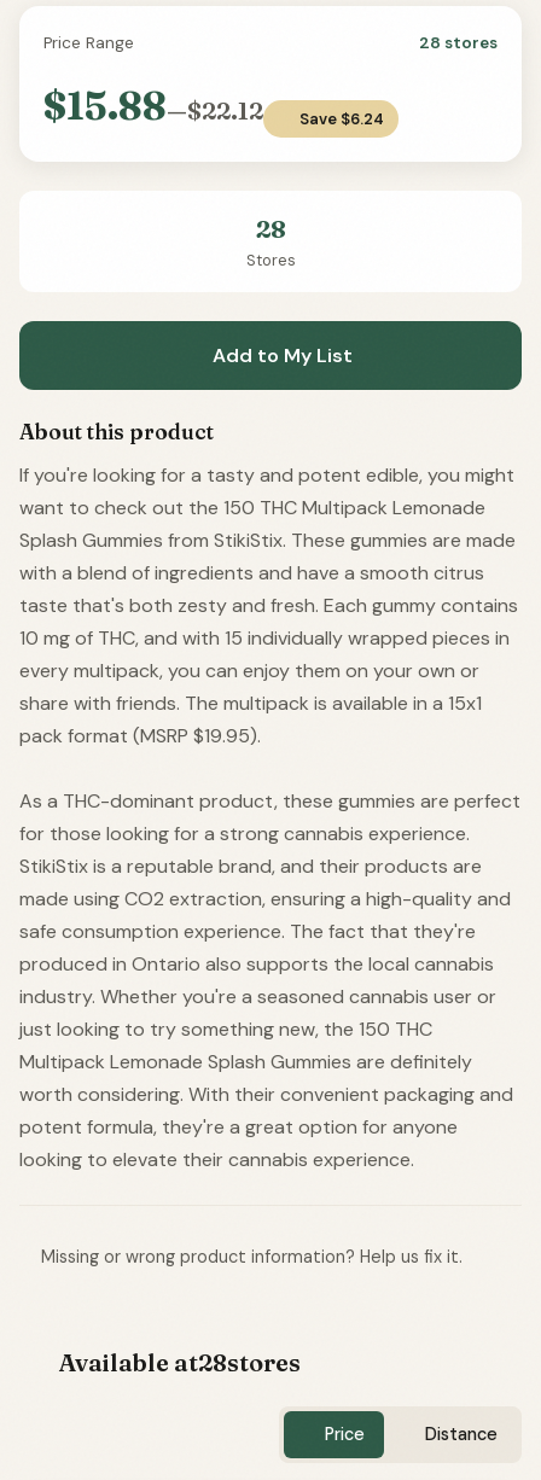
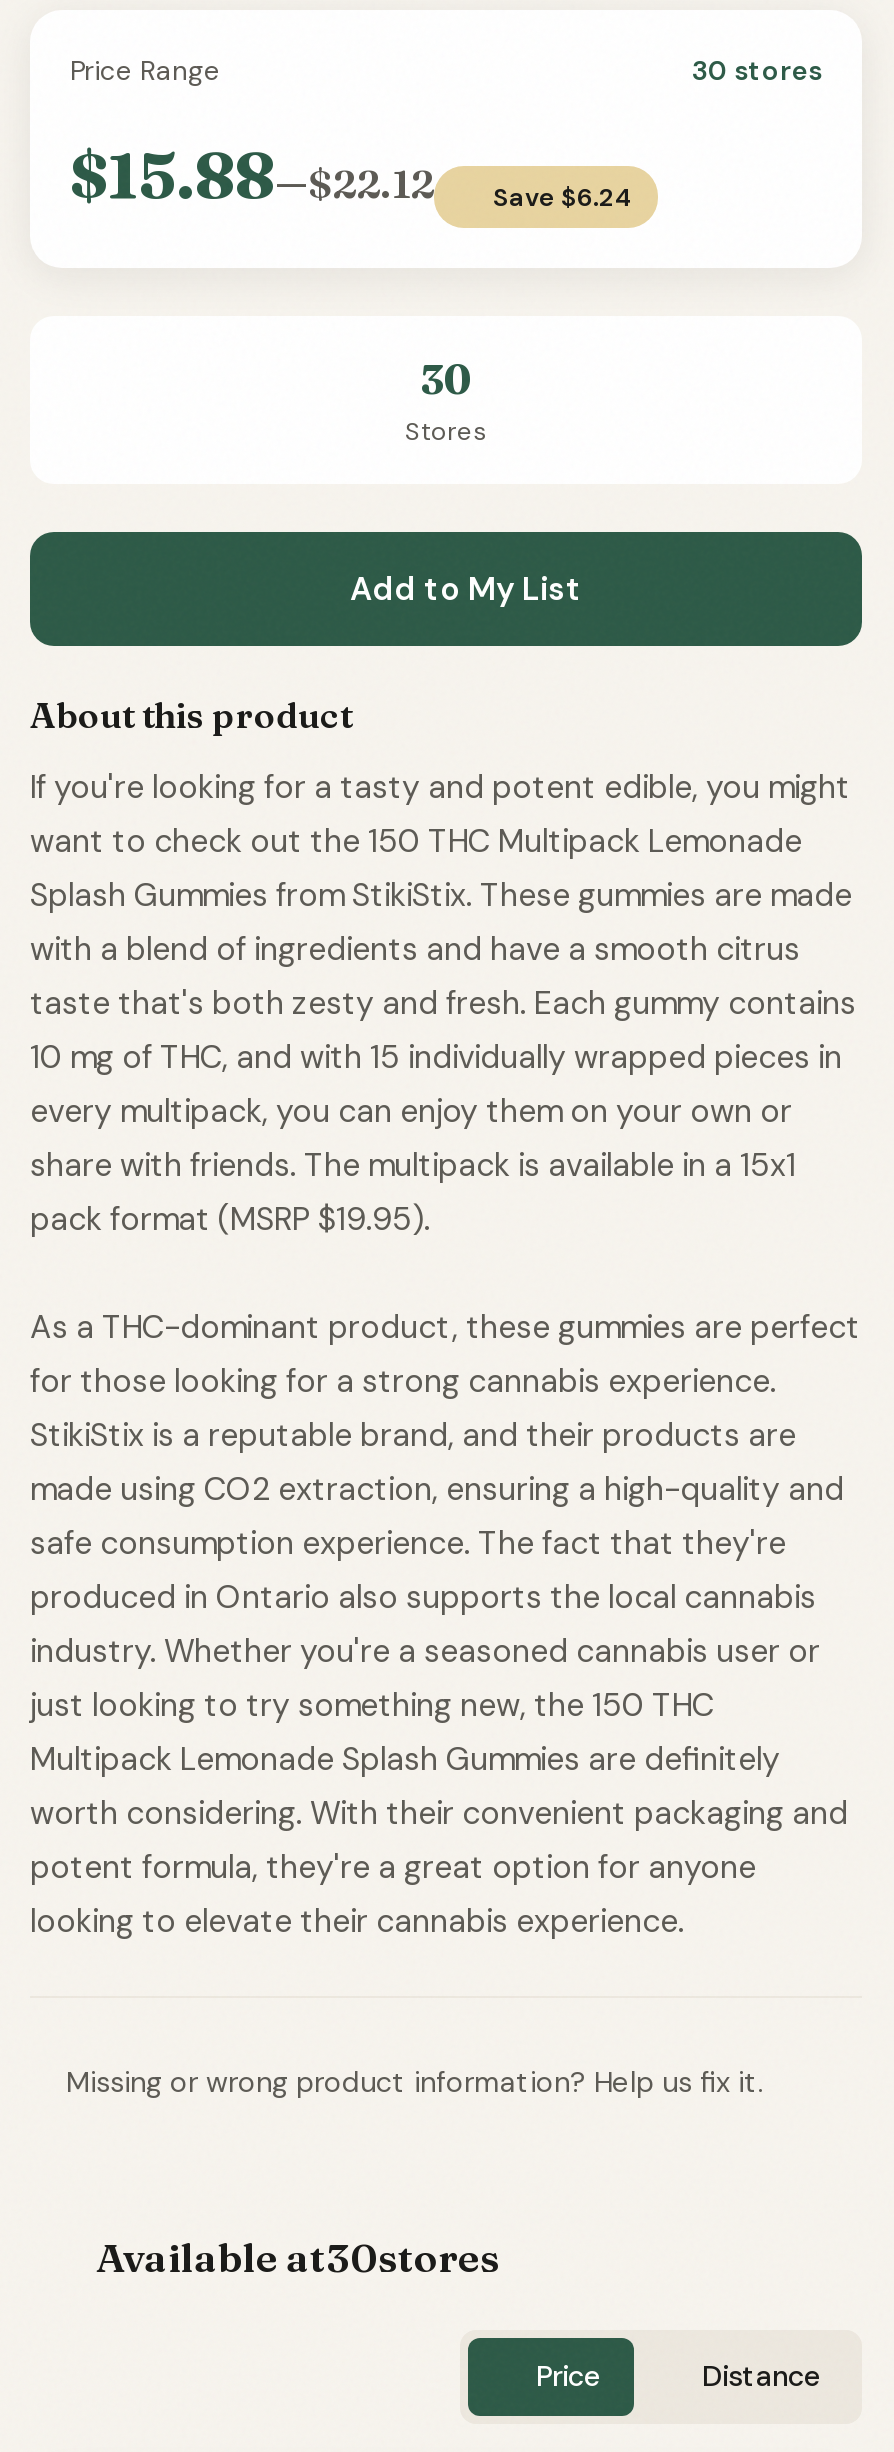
- 28 stores
+ 30 stores

- 28
+ 30

- Available at28stores
+ Available at30stores
